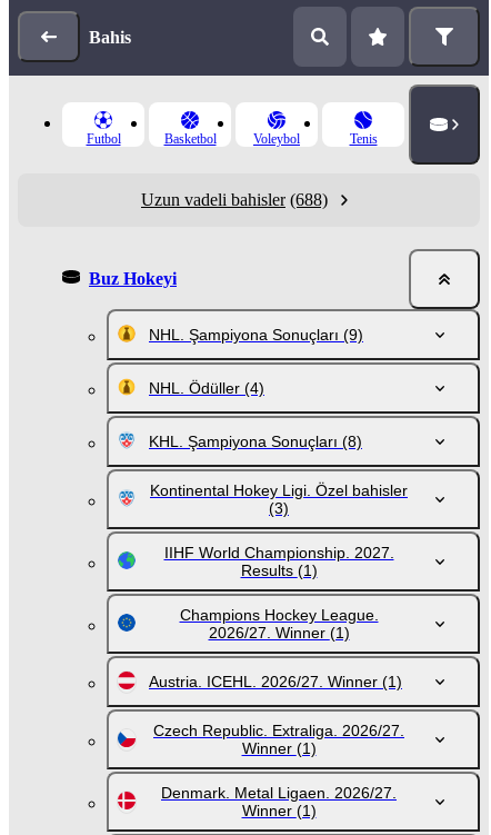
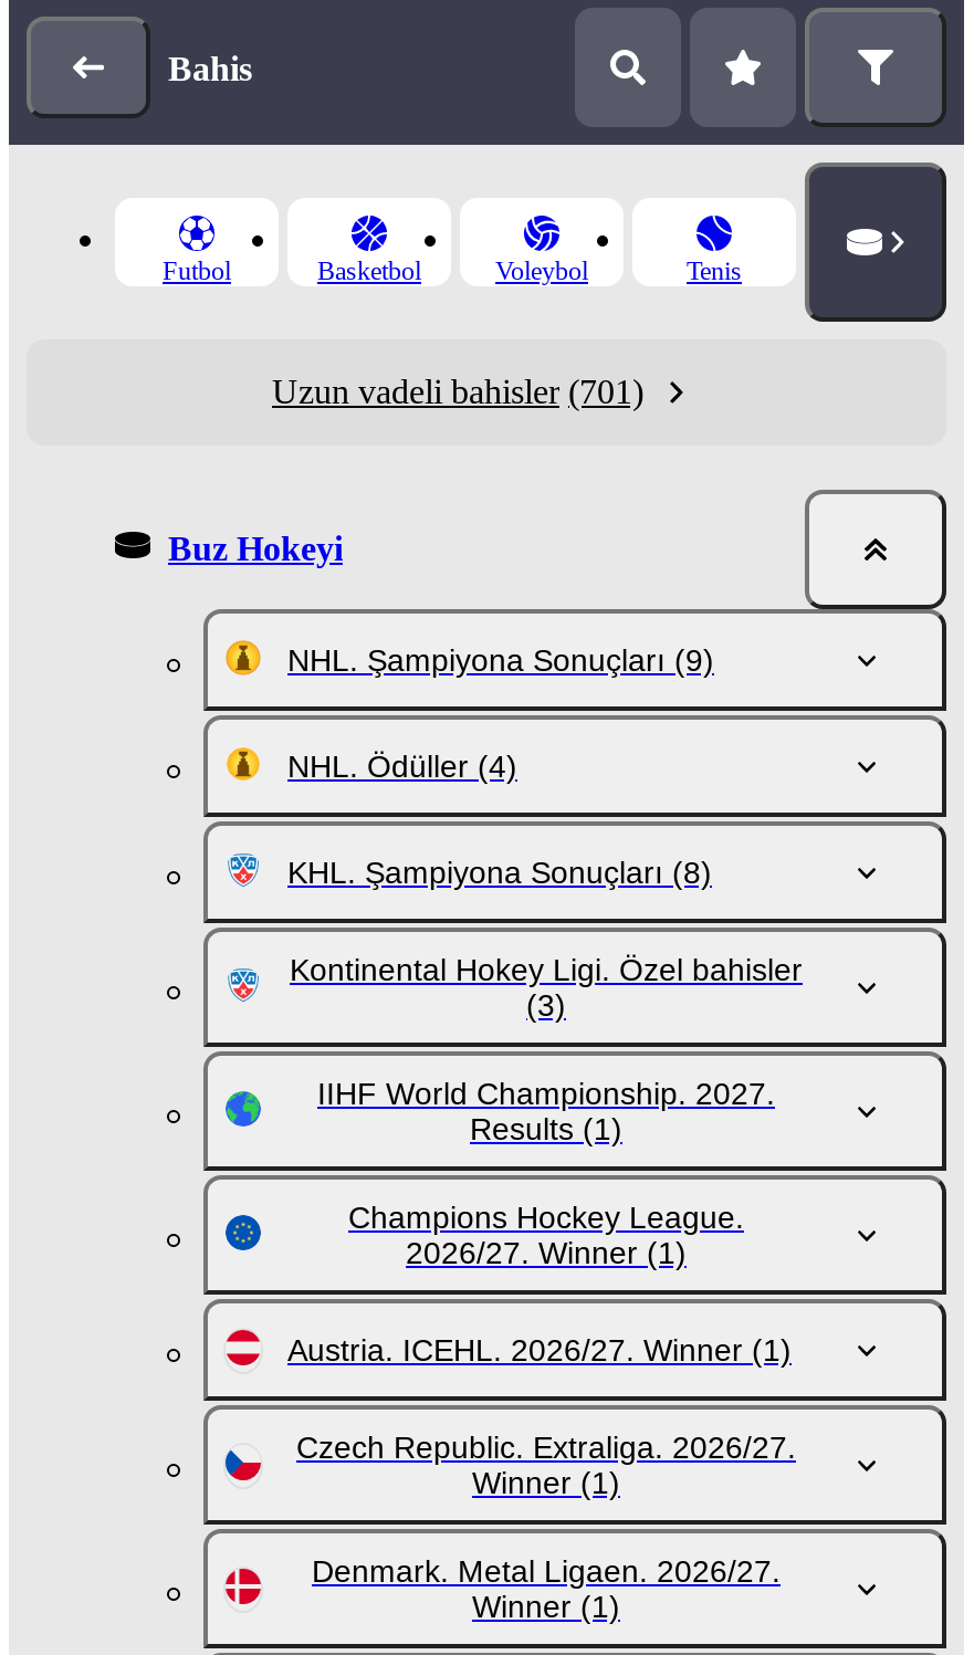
- Uzun vadeli bahisler (688)
+ Uzun vadeli bahisler (701)
